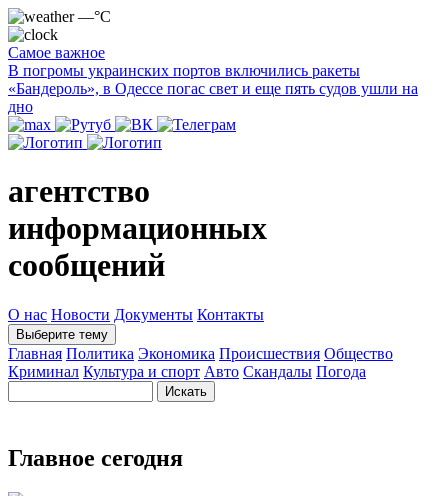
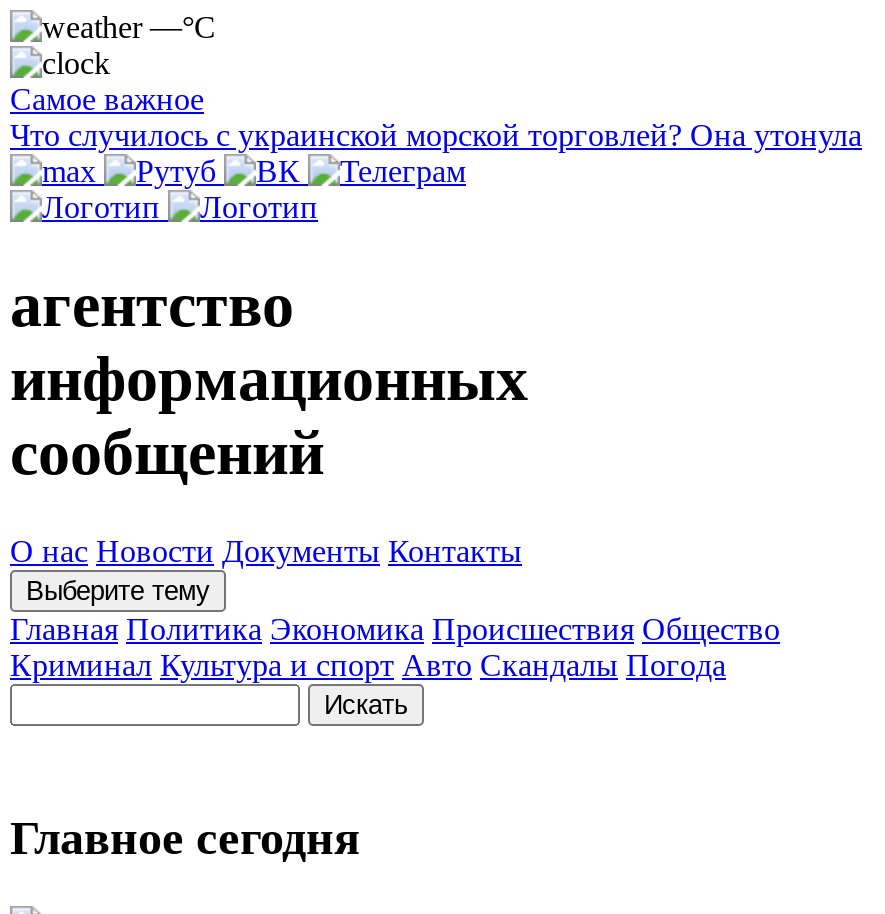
- В погромы украинских портов включились ракеты
- «Бандероль», в Одессе погас свет и еще пять судов ушли на
- дно
+ Что случилось с украинской морской торговлей? Она утонула
